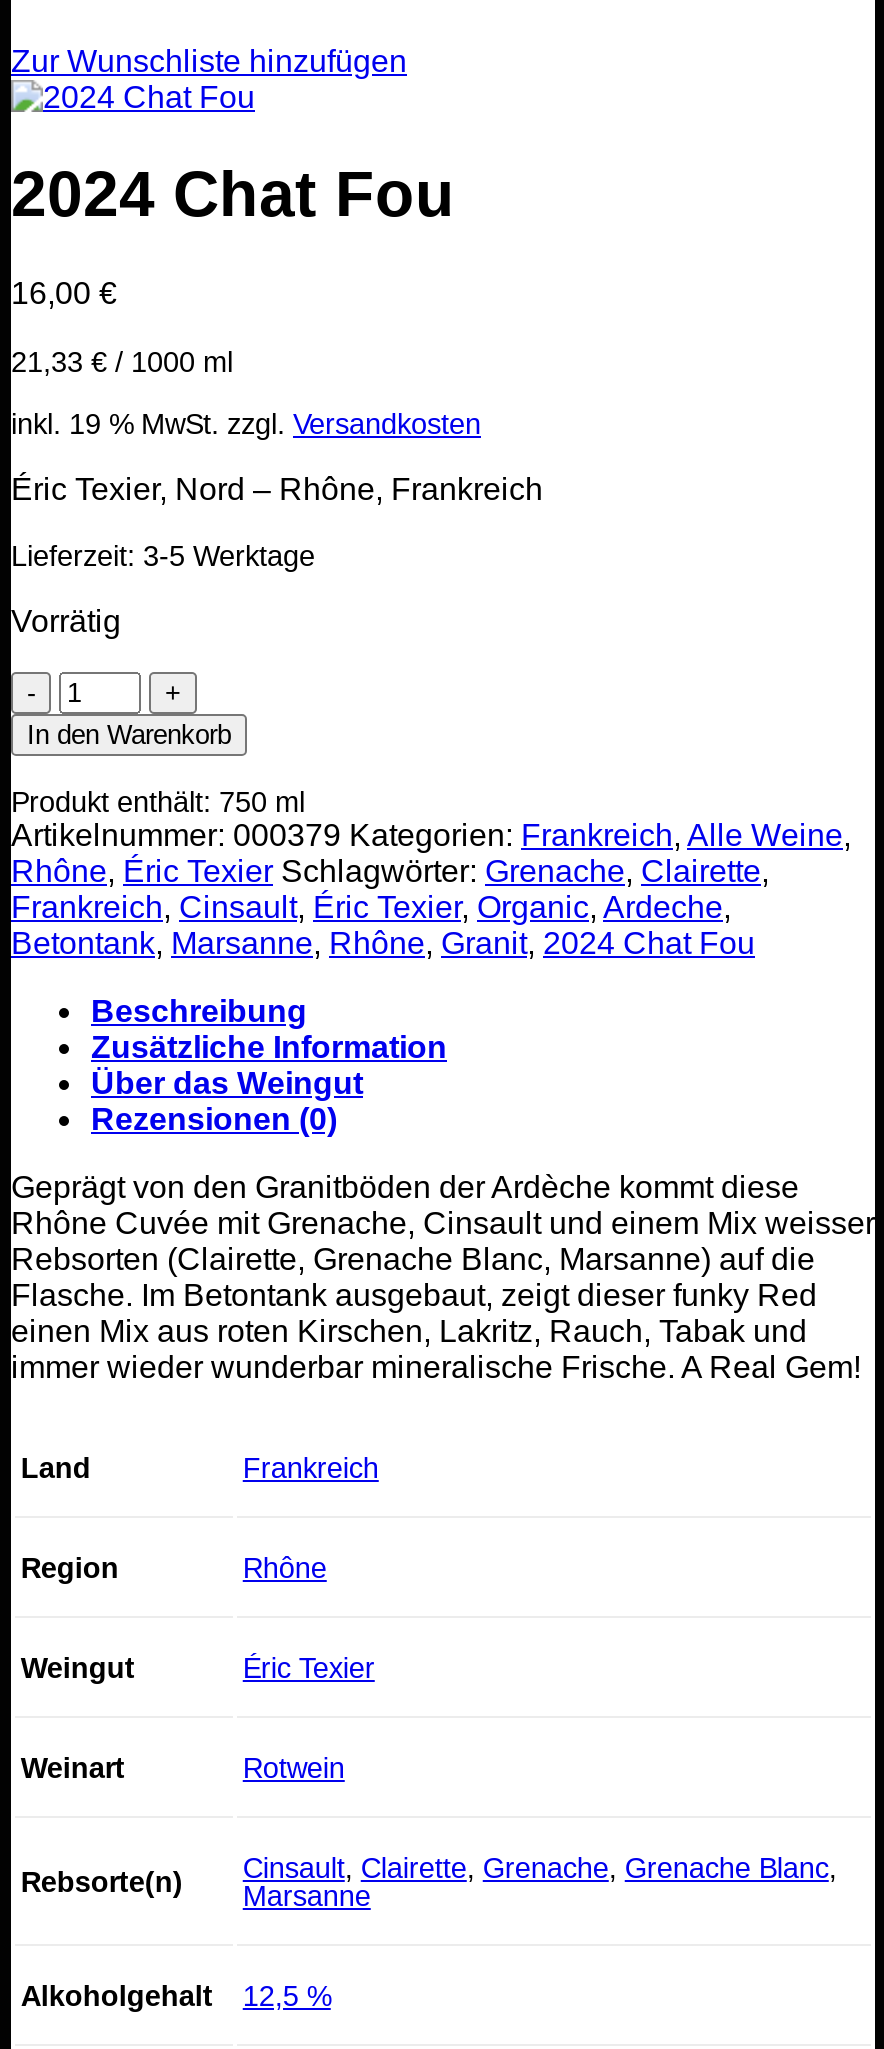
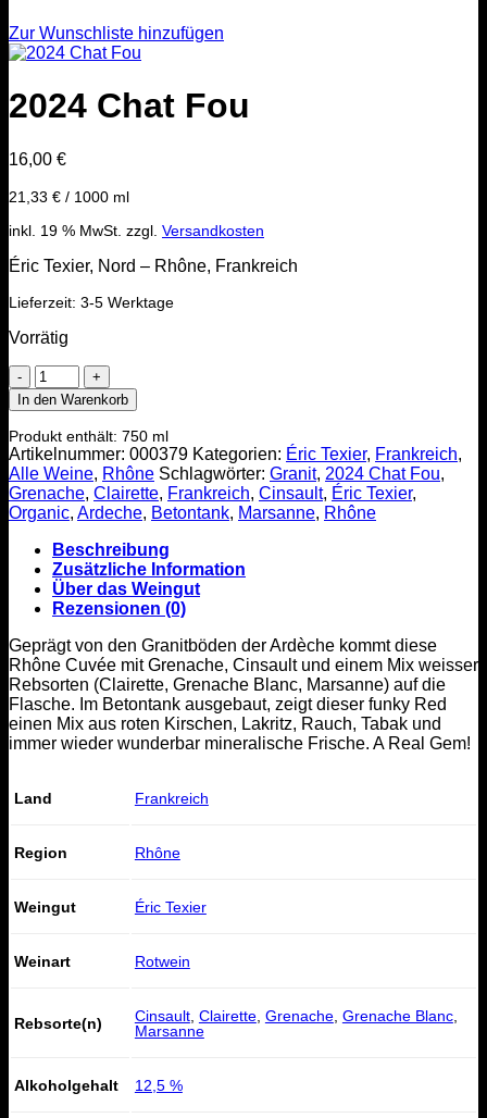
- Artikelnummer: 000379 Kategorien: Frankreich, Alle Weine,
- Rhône, Éric Texier Schlagwörter: Grenache, Clairette,
- Frankreich, Cinsault, Éric Texier, Organic, Ardeche,
- Betontank, Marsanne, Rhône, Granit, 2024 Chat Fou
+ Artikelnummer: 000379 Kategorien: Éric Texier, Frankreich,
+ Alle Weine, Rhône Schlagwörter: Granit, 2024 Chat Fou,
+ Grenache, Clairette, Frankreich, Cinsault, Éric Texier,
+ Organic, Ardeche, Betontank, Marsanne, Rhône
